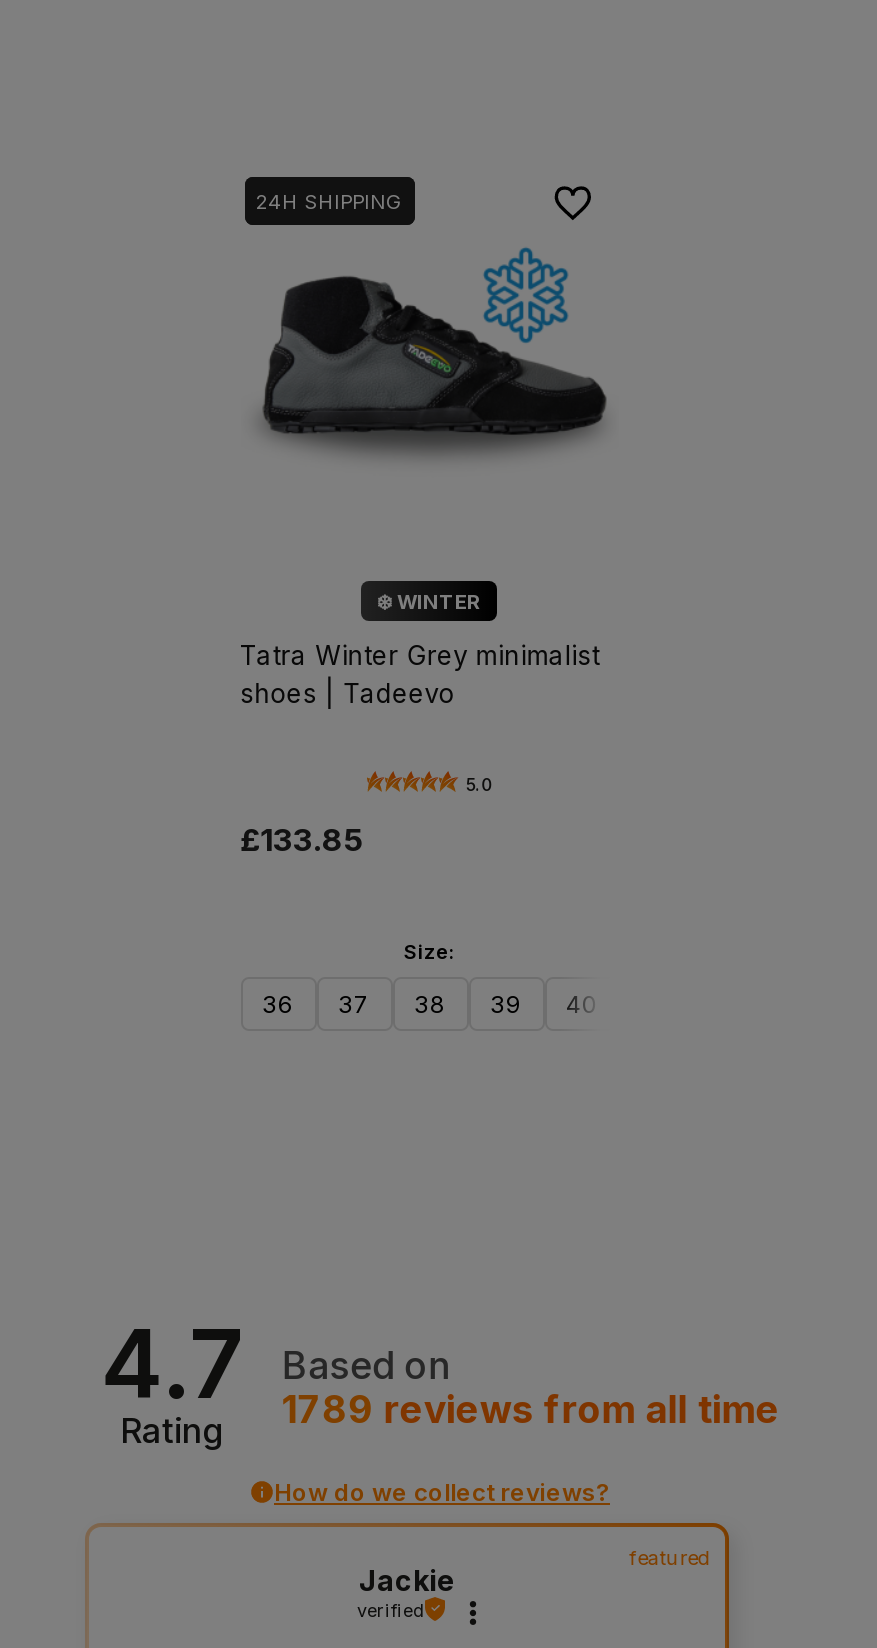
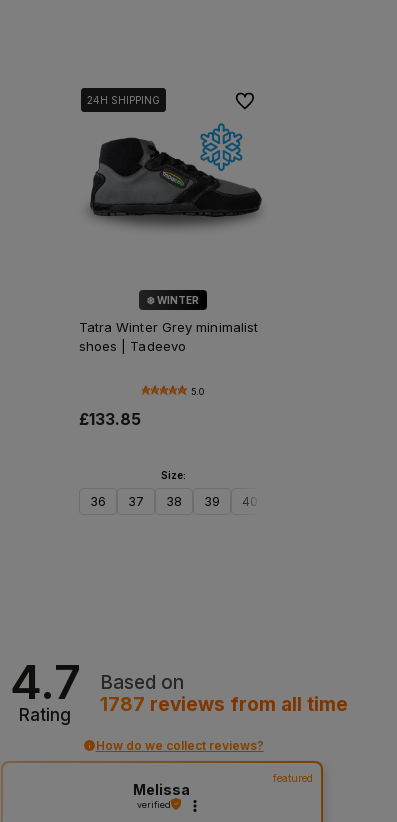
- 1789 reviews from all time
+ 1787 reviews from all time

- Jackie
+ Melissa
